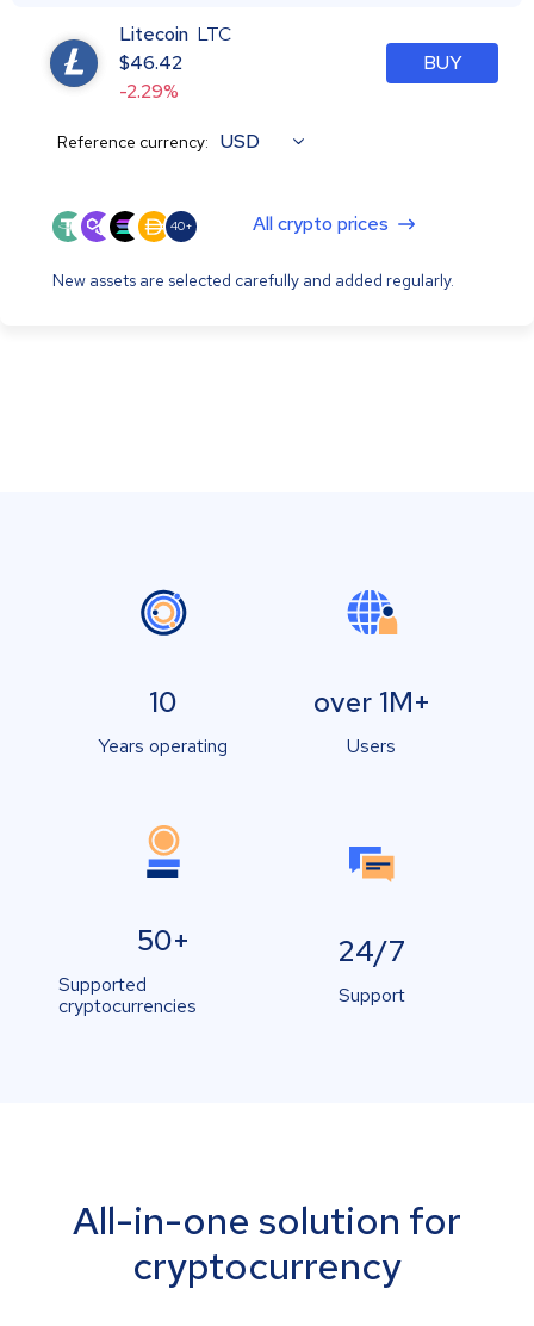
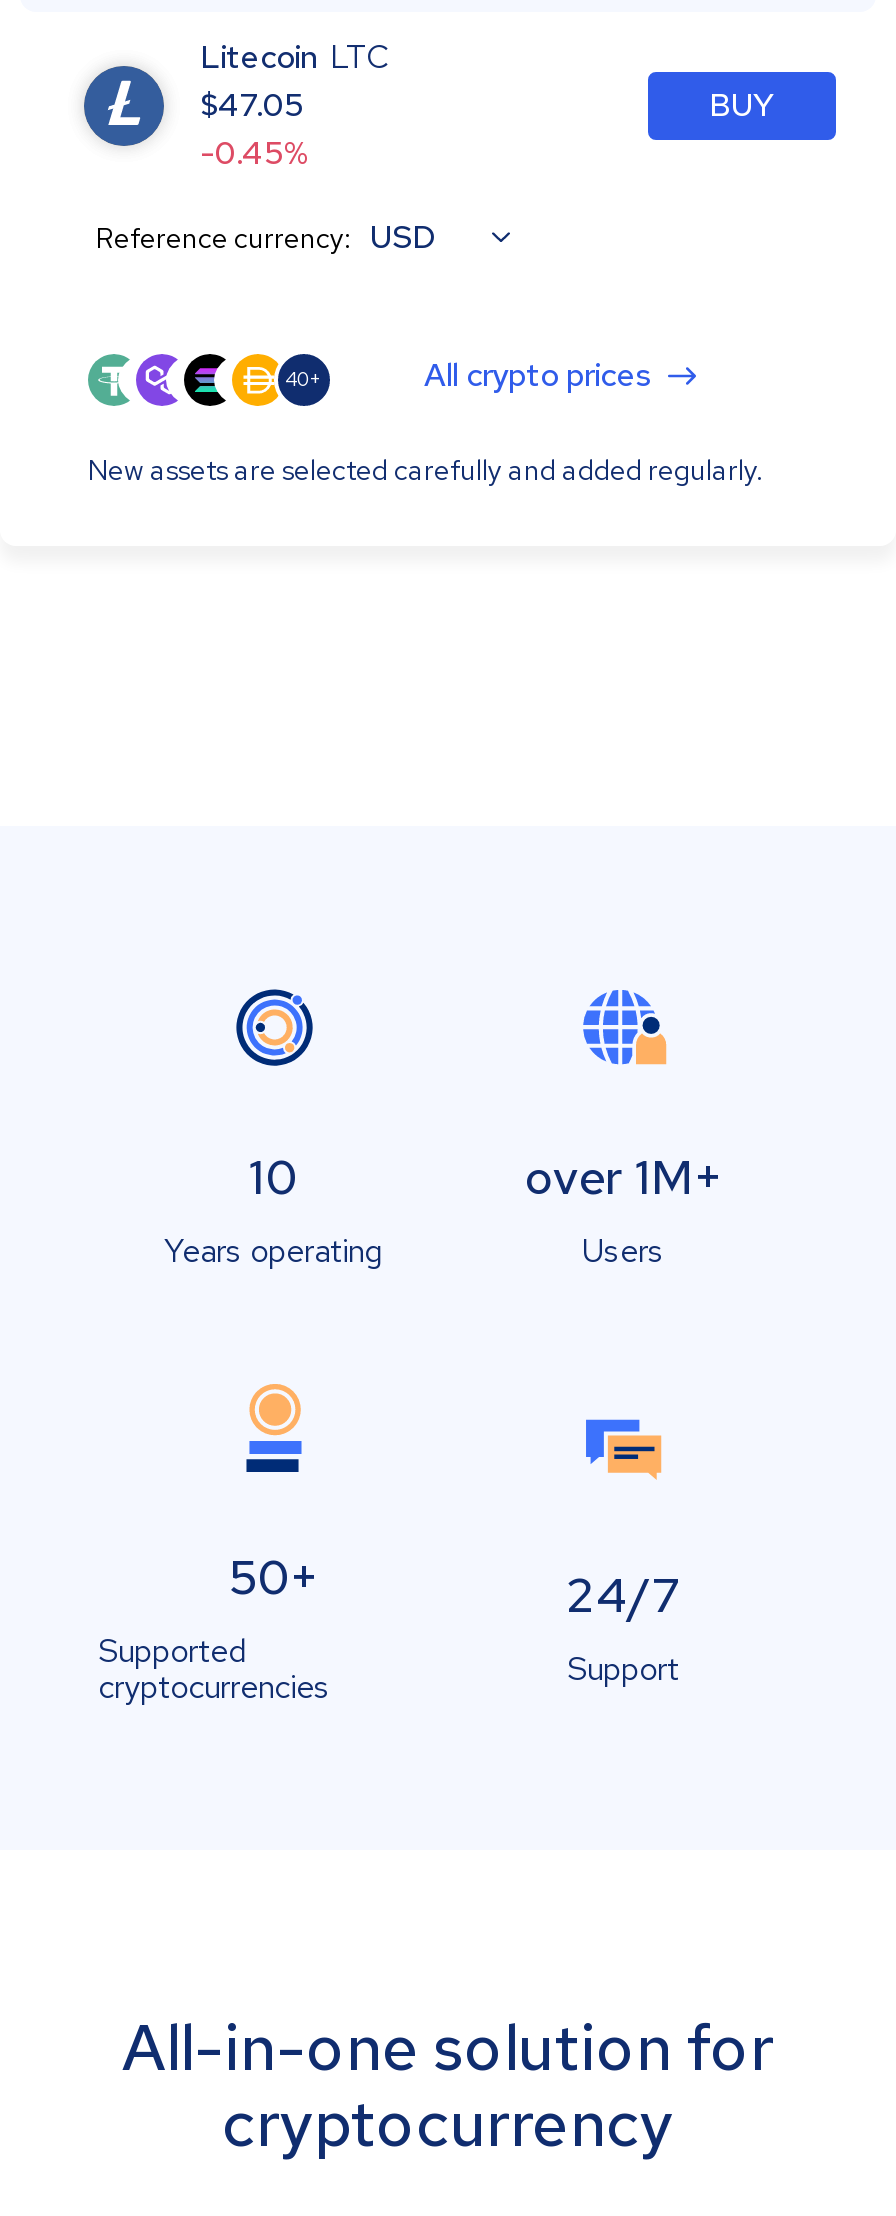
- $46.42
+ $47.05

- -2.29%
+ -0.45%
